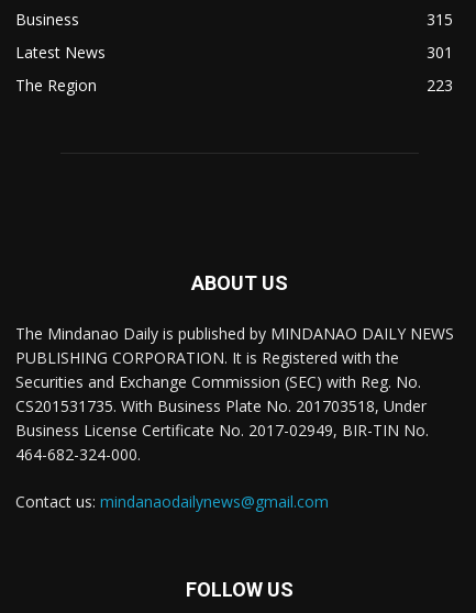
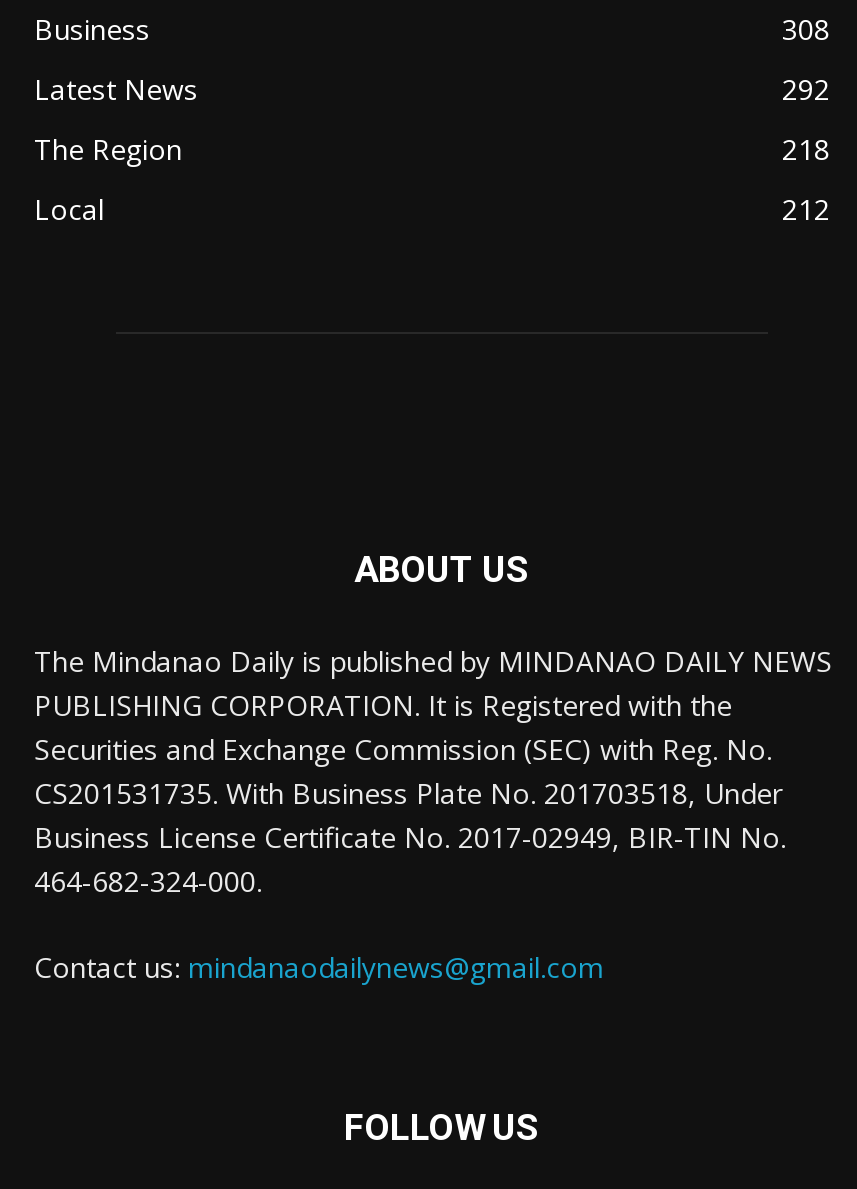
- 315
+ 308

- 301
+ 292

- 223
+ 218
+ Local
+ 212
